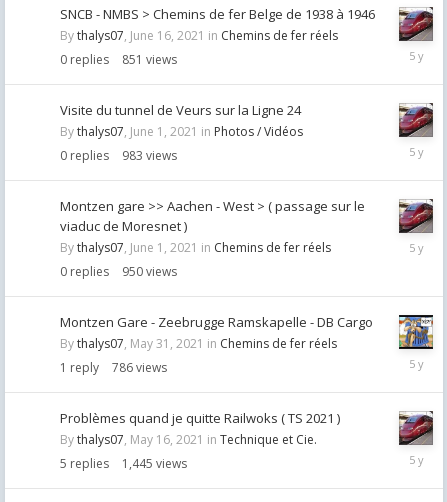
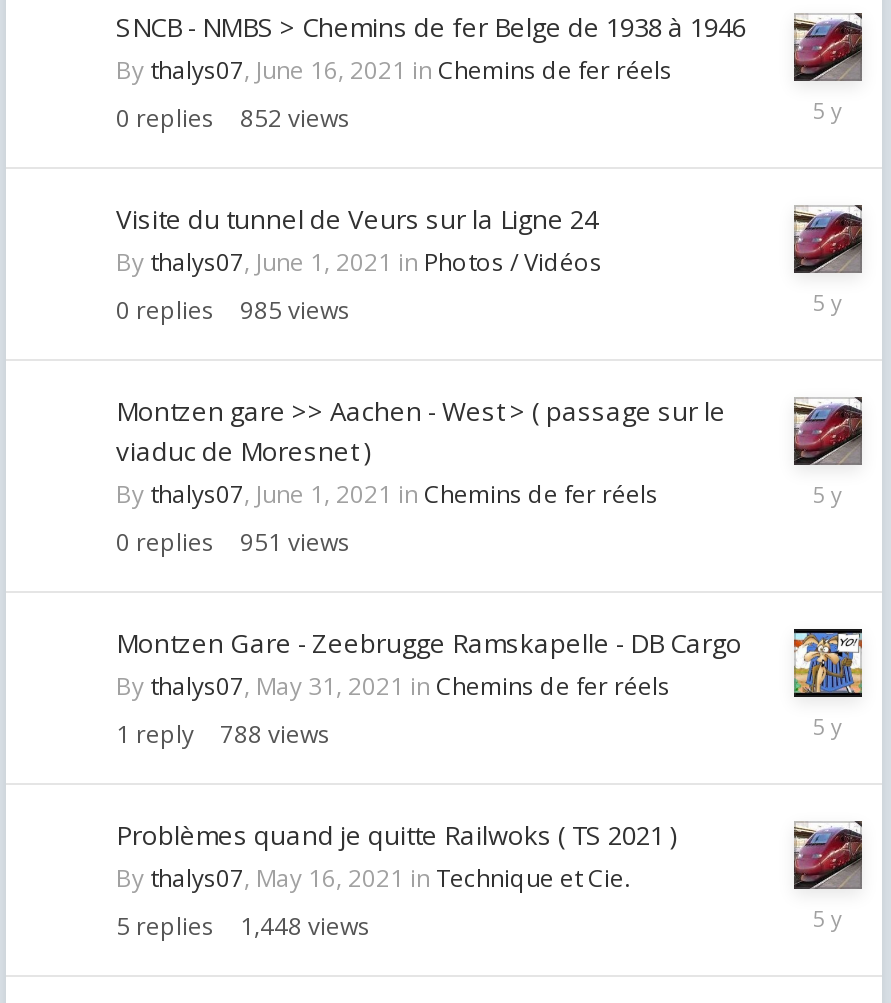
- 0 replies 851 views
+ 0 replies 852 views

- 0 replies 983 views
+ 0 replies 985 views

- 0 replies 950 views
+ 0 replies 951 views

- 1 reply 786 views
+ 1 reply 788 views

- 5 replies 1,445 views
+ 5 replies 1,448 views
